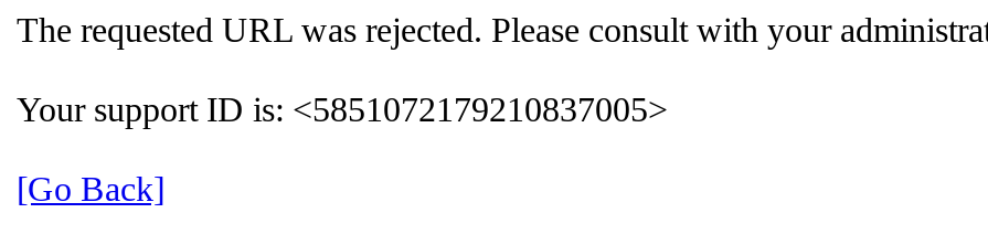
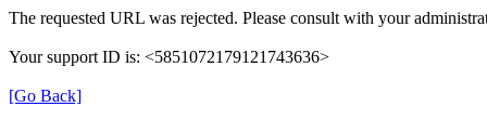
- Your support ID is: <5851072179210837005>
+ Your support ID is: <5851072179121743636>
